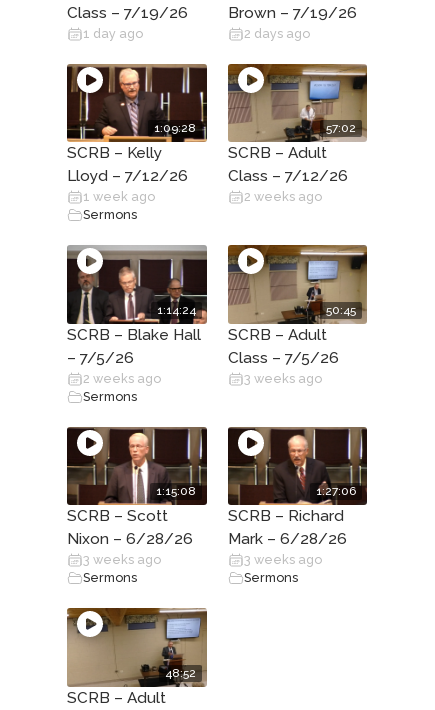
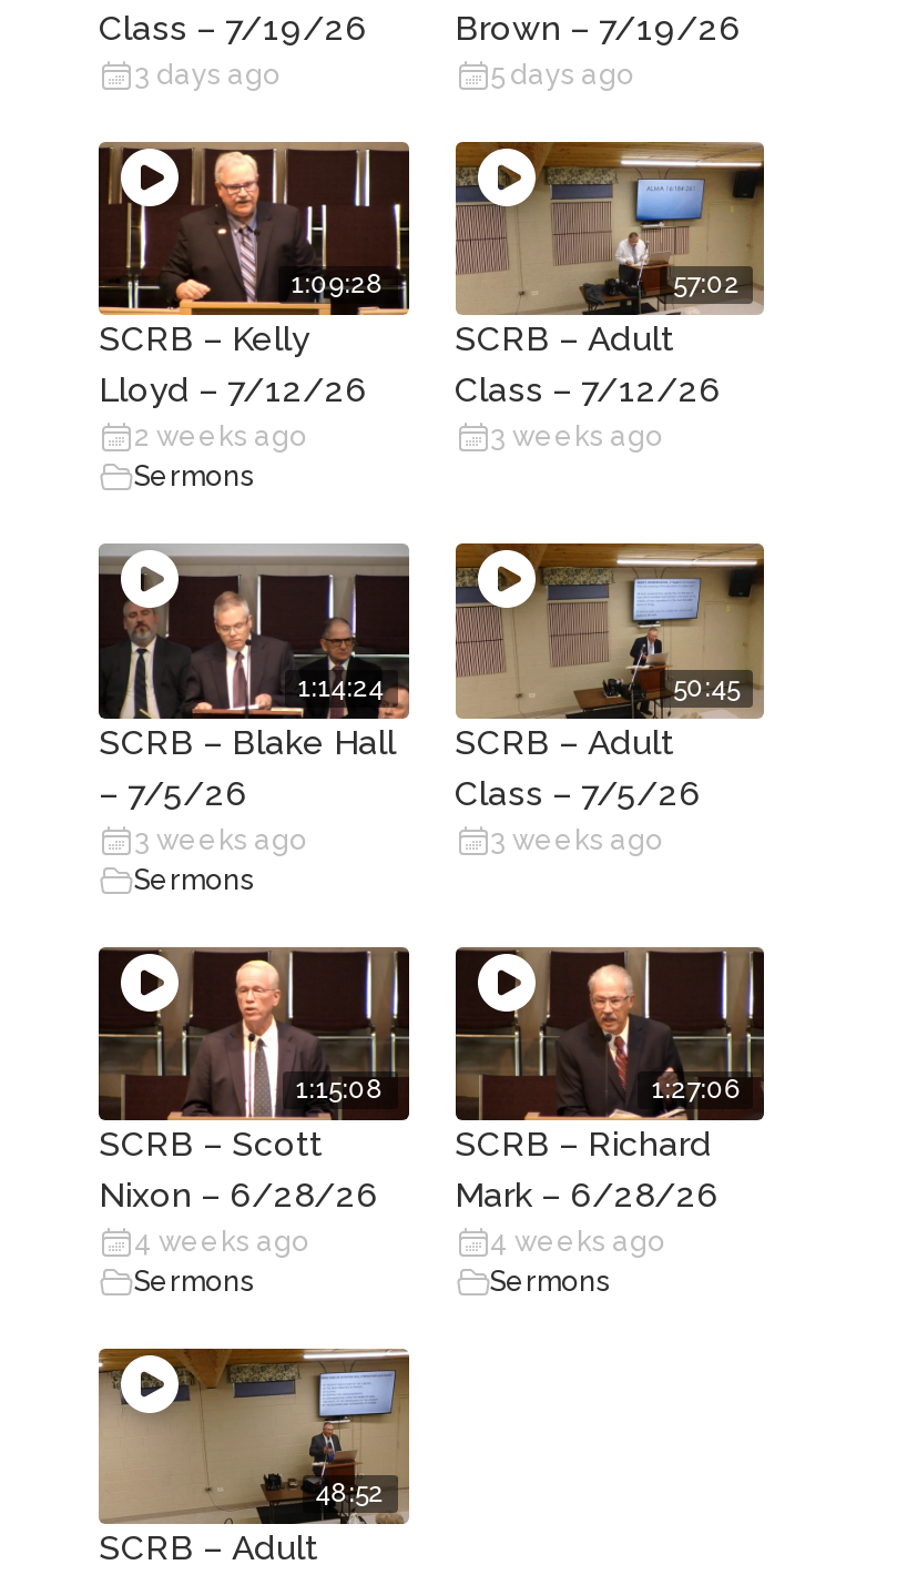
- 1 day ago
+ 3 days ago

- 2 days ago
+ 5 days ago

- 1 week ago
+ 2 weeks ago

- 2 weeks ago
+ 3 weeks ago

- 2 weeks ago
+ 3 weeks ago

- 3 weeks ago
+ 4 weeks ago

- 3 weeks ago
+ 4 weeks ago
